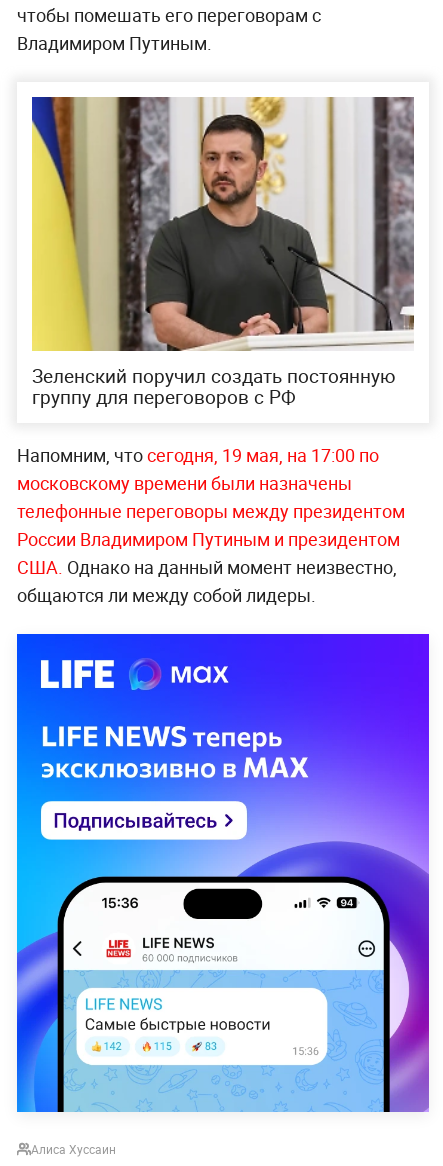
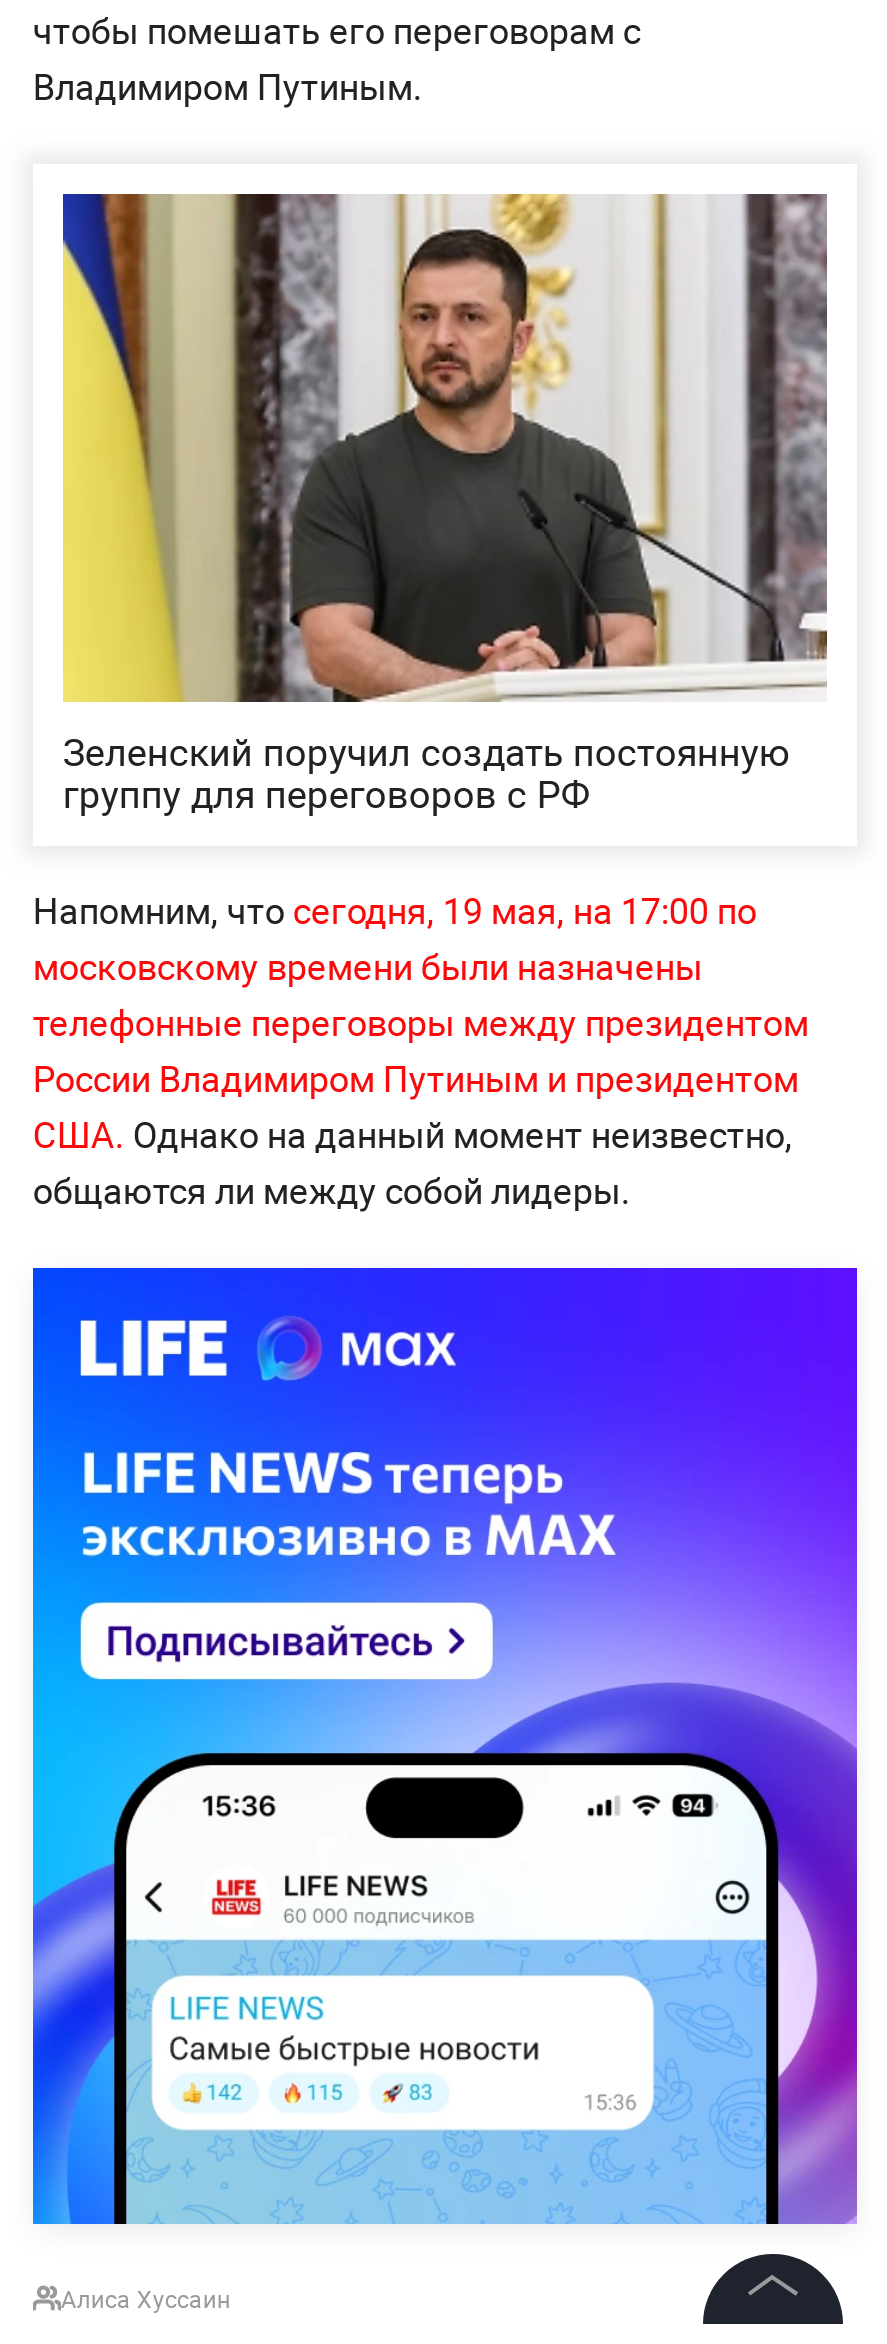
+ [image]
